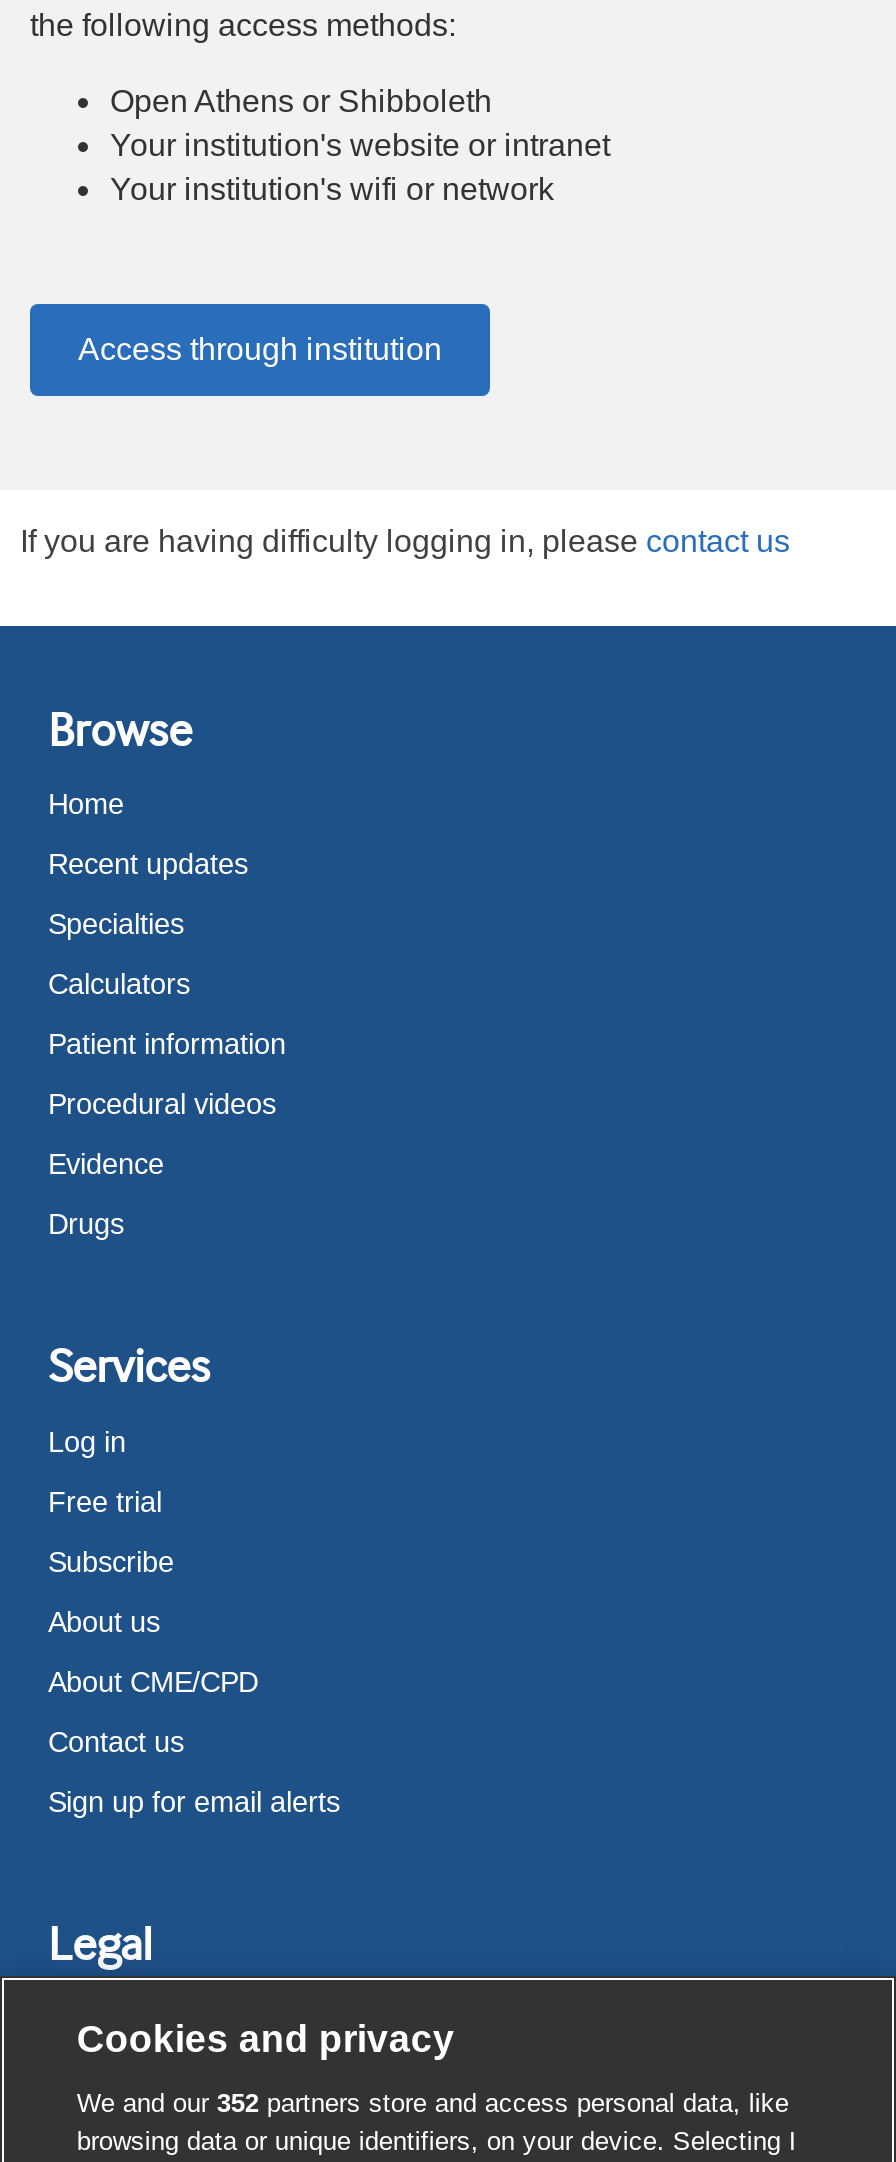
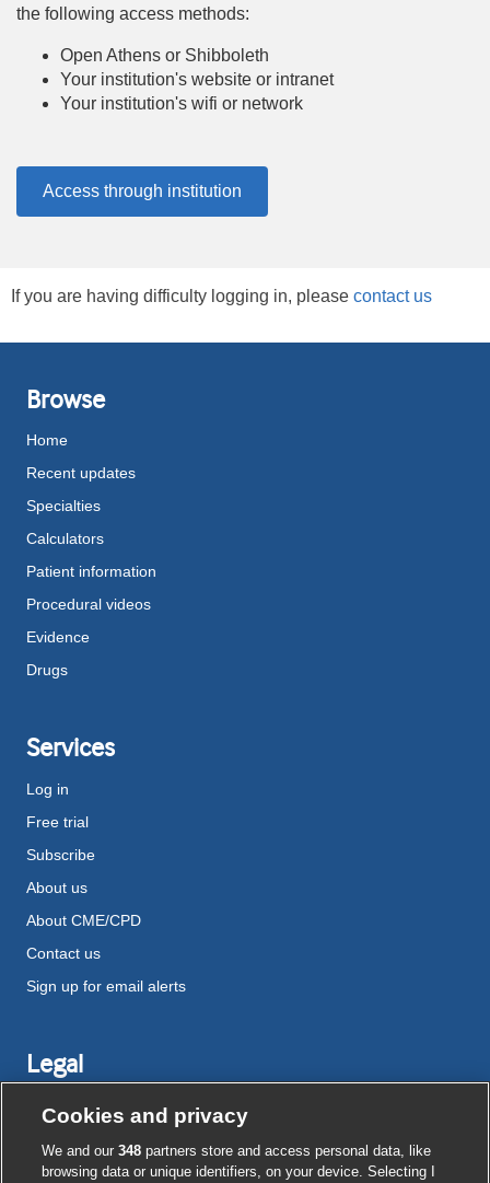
- We and our 352 partners store and access personal data, like
+ We and our 348 partners store and access personal data, like
